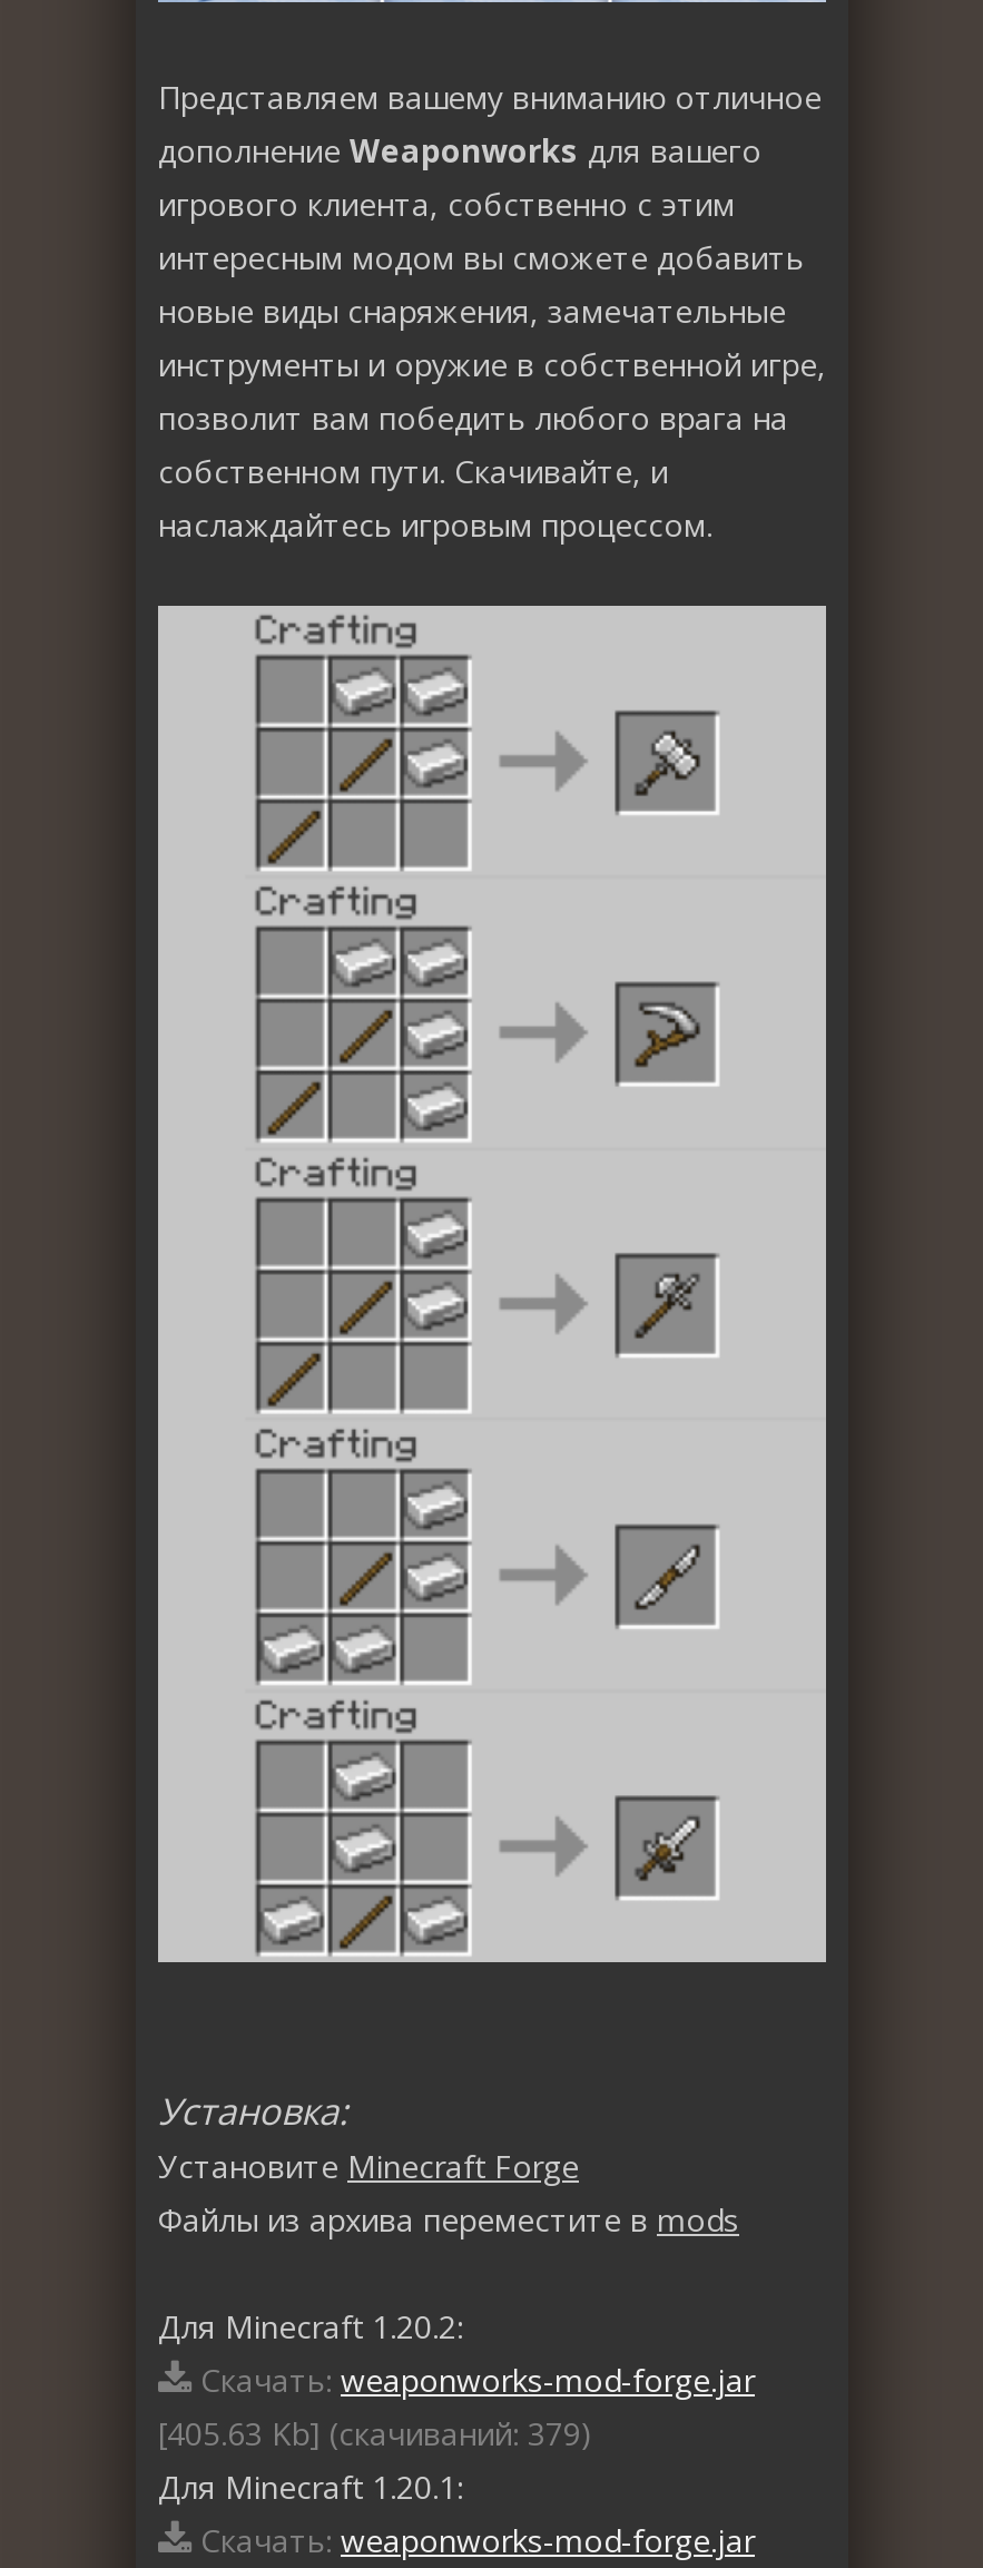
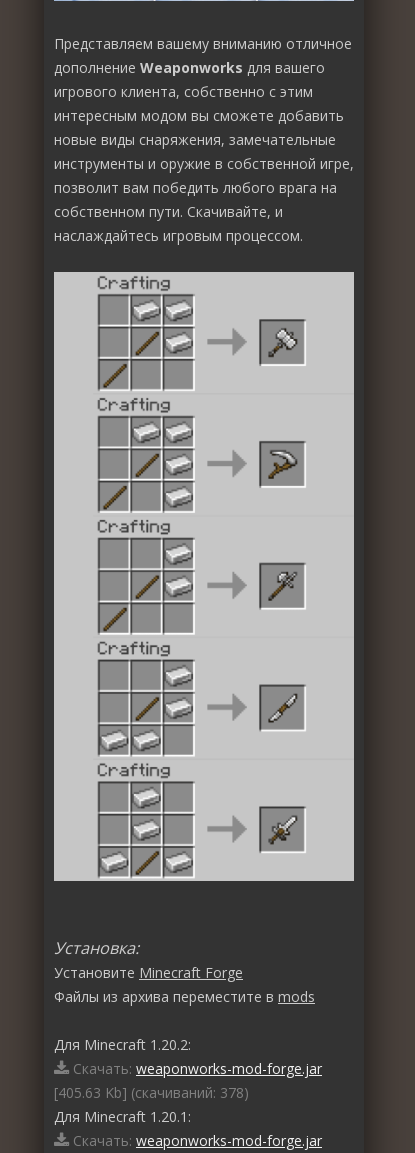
- [405.63 Kb] (cкачиваний: 379)
+ [405.63 Kb] (cкачиваний: 378)
